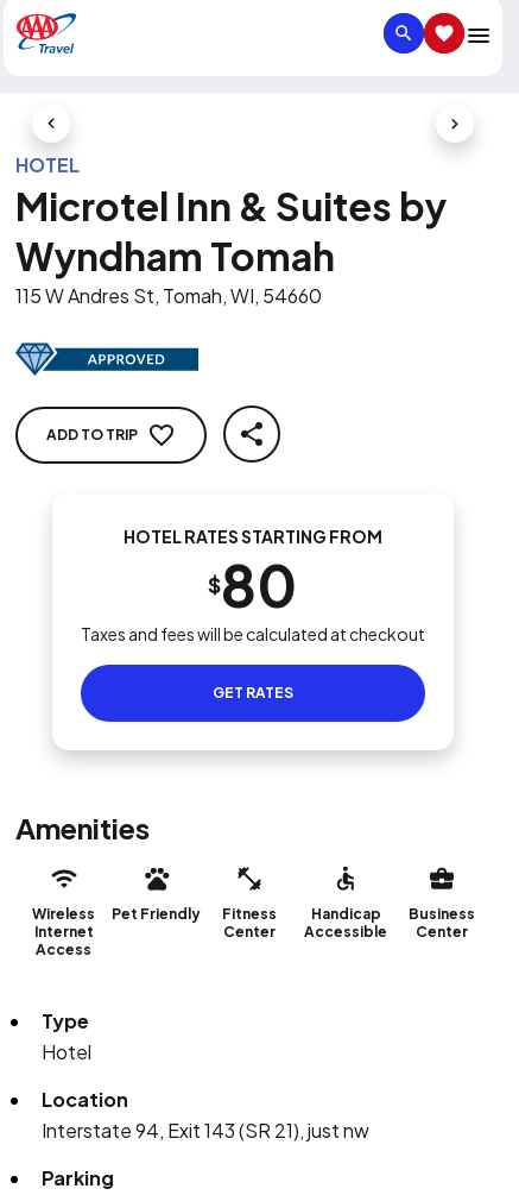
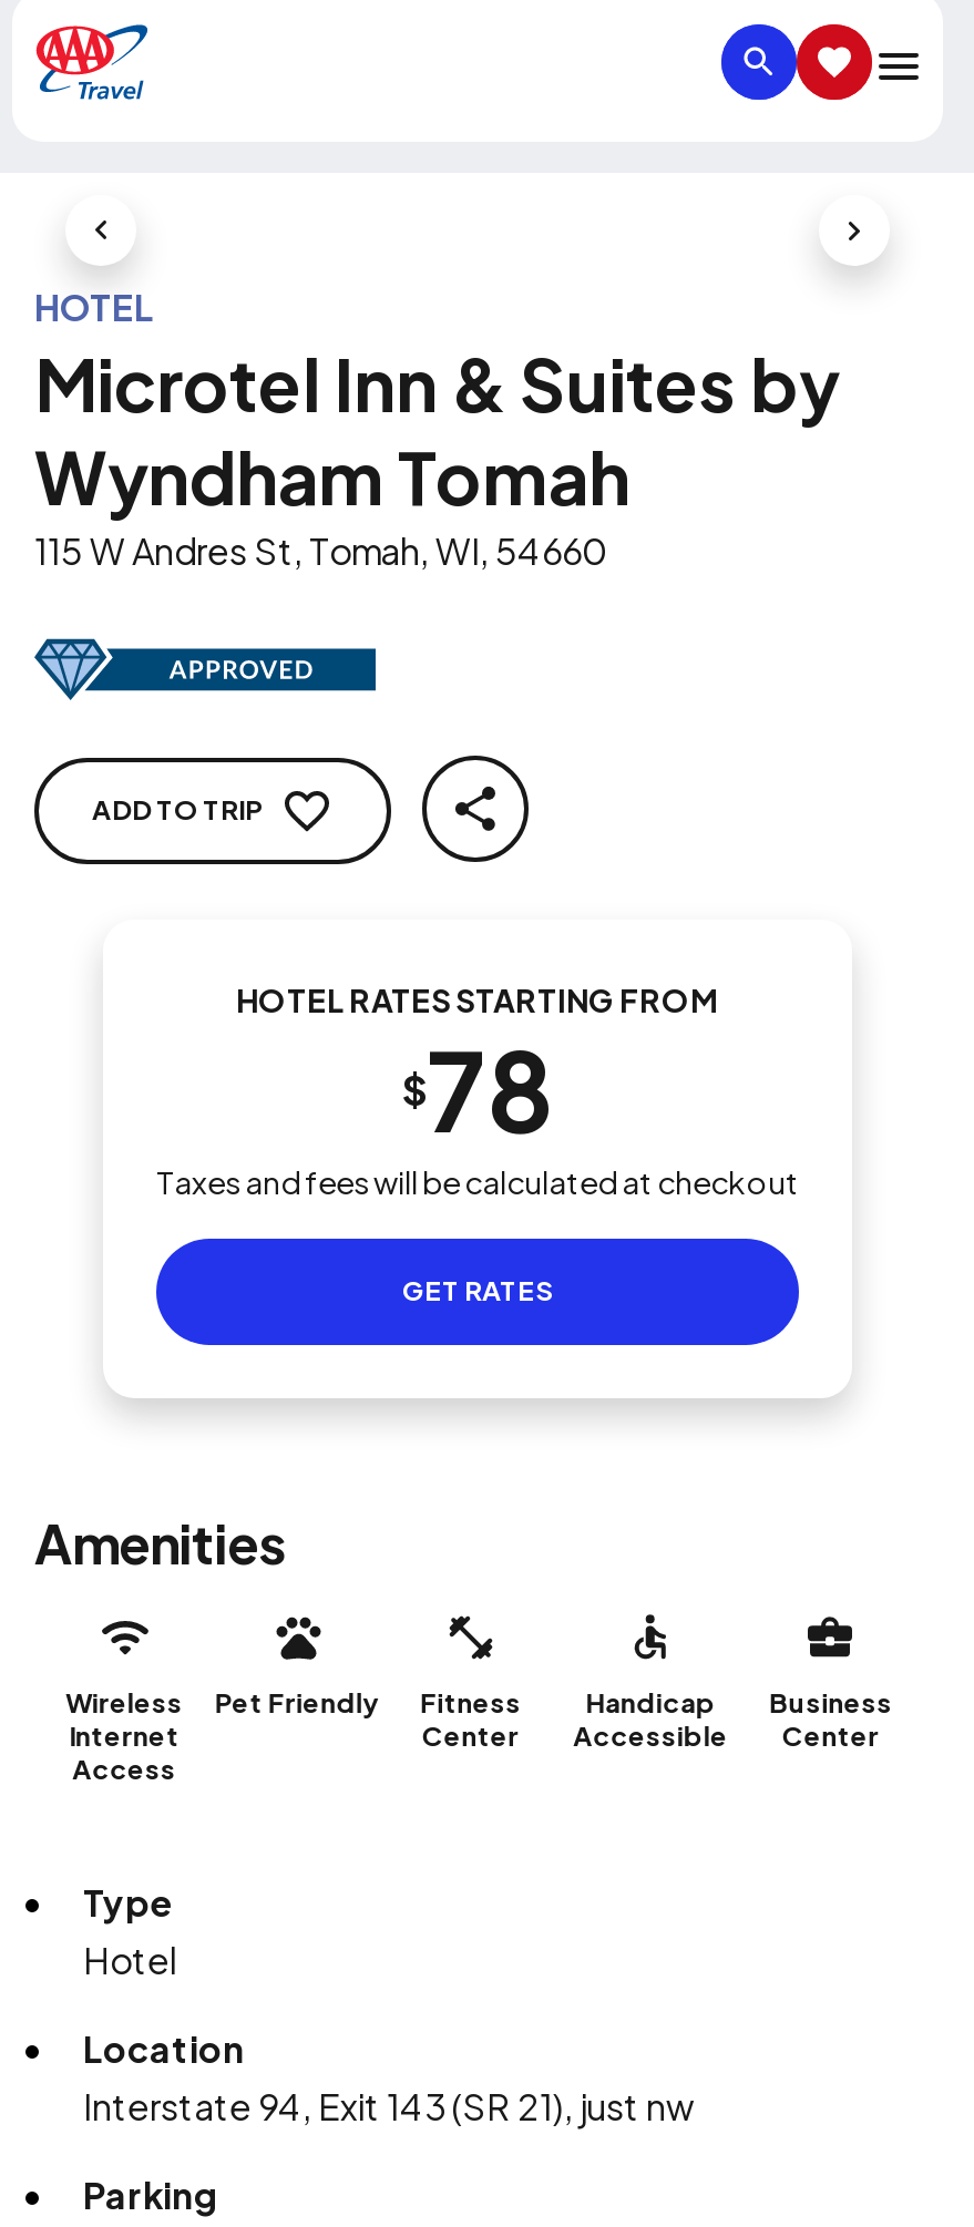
- $80
+ $78
